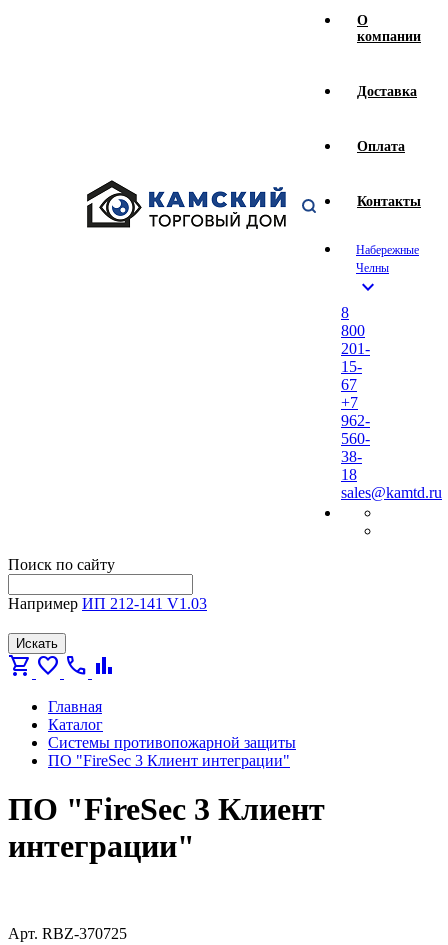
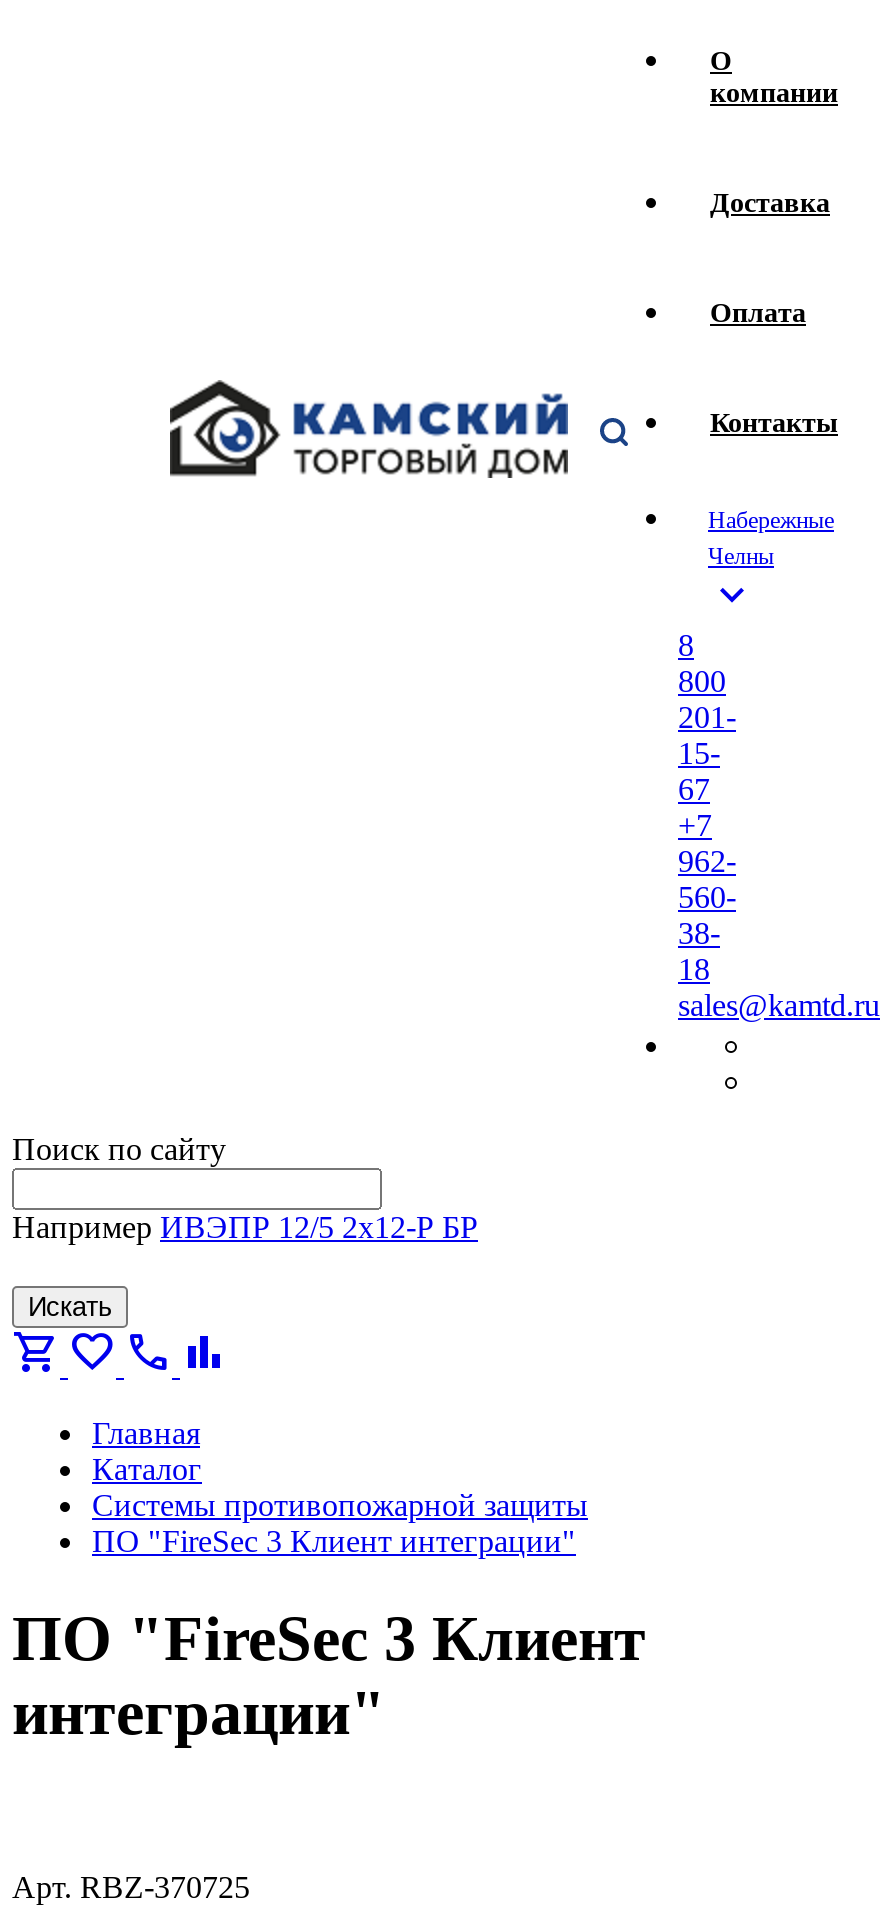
- НапримерИП 212-141 V1.03
+ НапримерИВЭПР 12/5 2х12-Р БР
